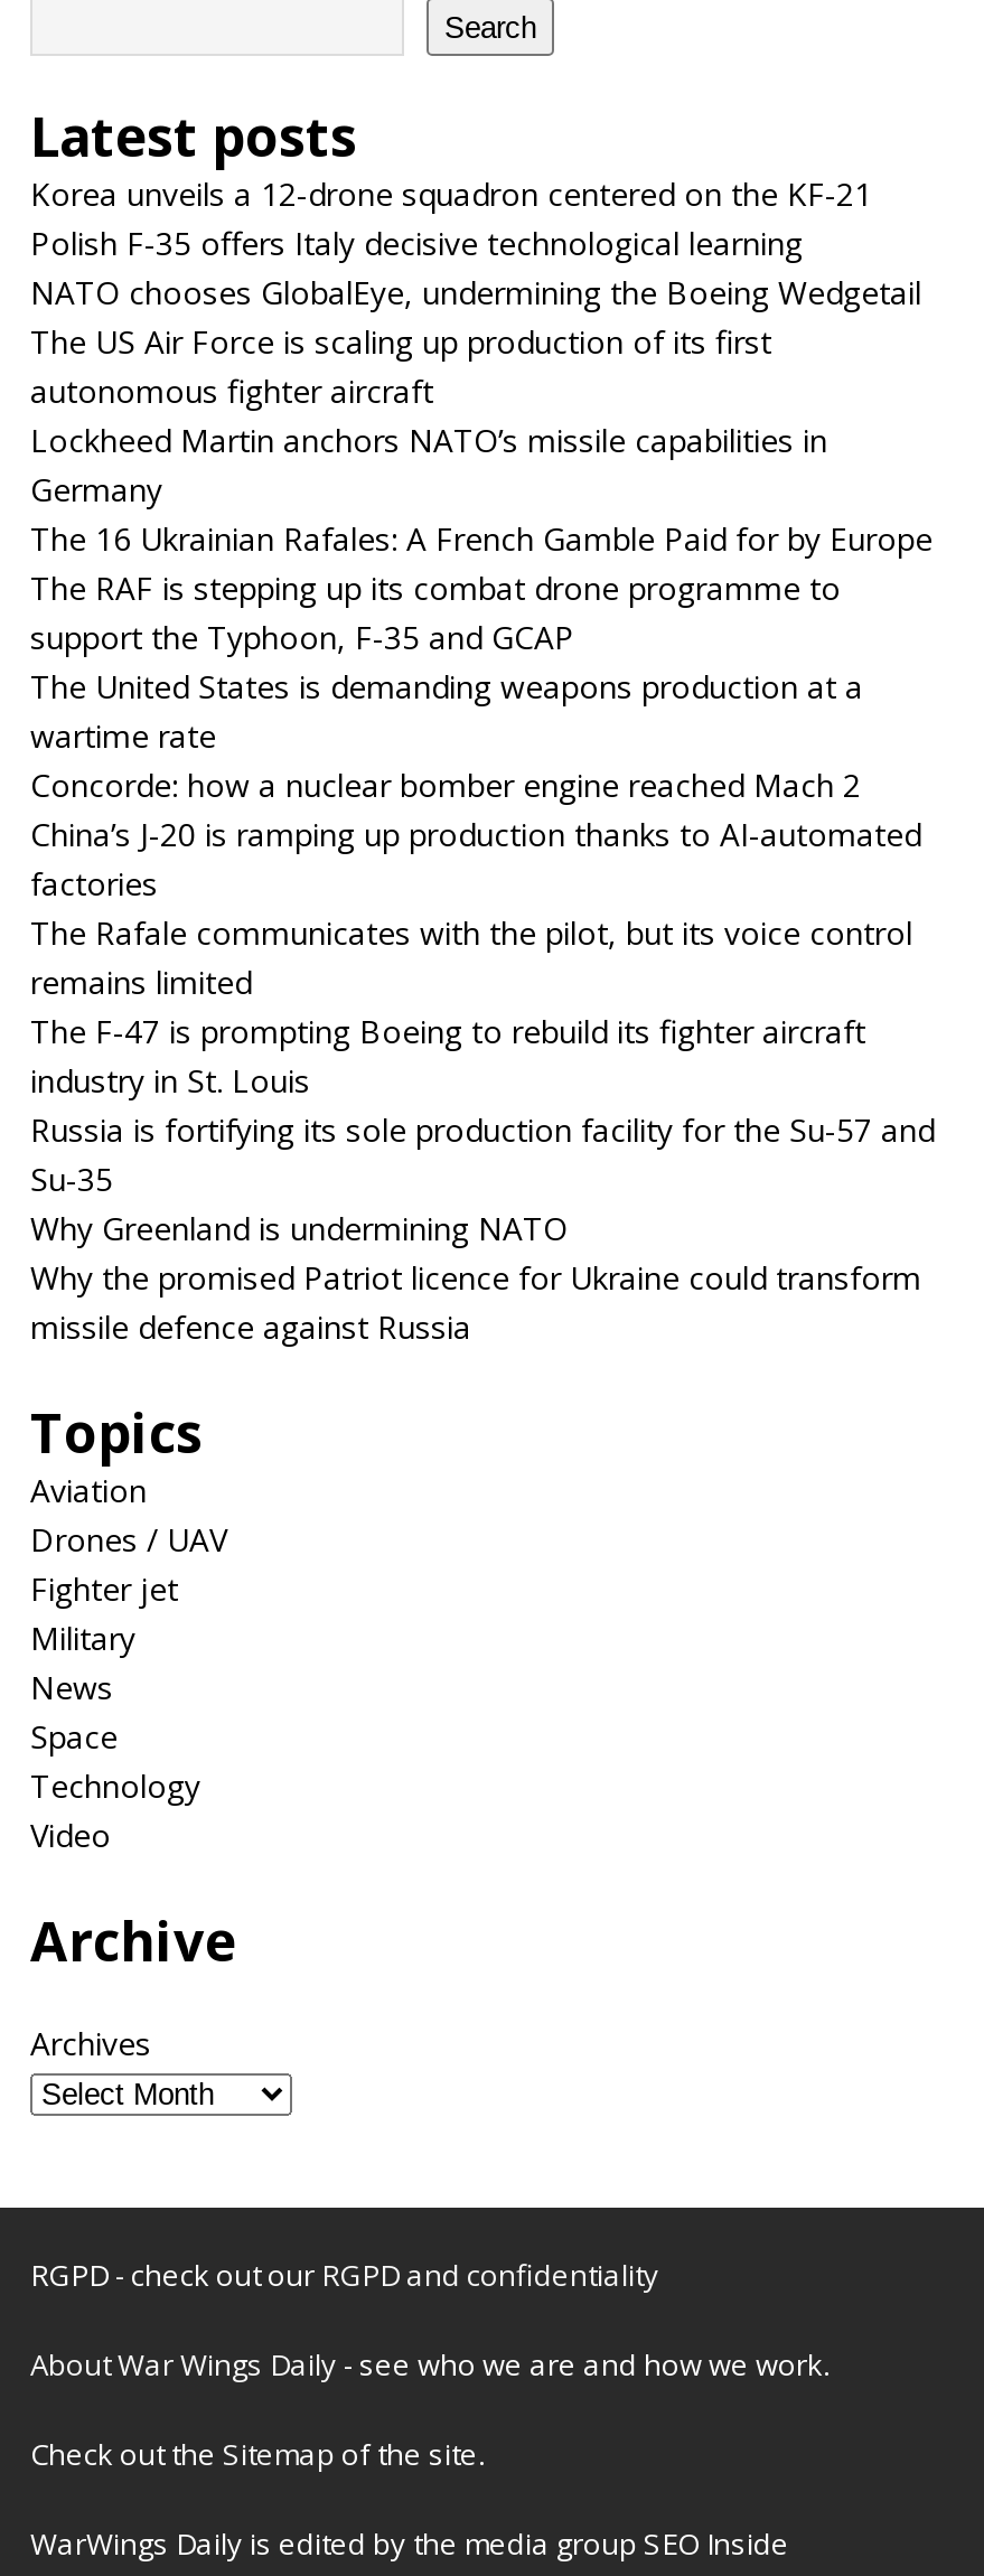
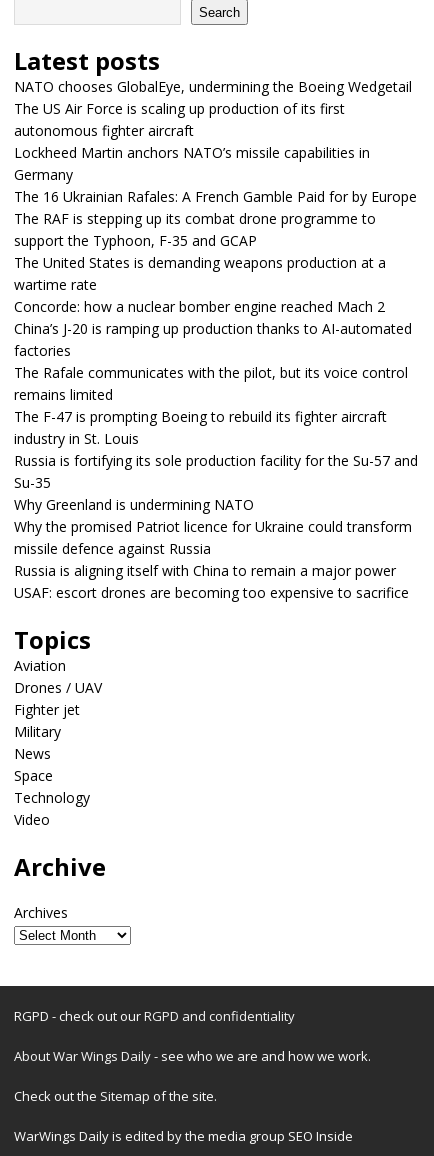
- Korea unveils a 12-drone squadron centered on the KF-21
- Polish F-35 offers Italy decisive technological learning

moved up: NATO chooses GlobalEye, undermining the Boeing Wedgetail | The US Air Force is scaling up production of its first | autonomous fighter aircraft | ... | Why the promised Patriot licence for Ukraine could transform | missile defence against Russia

+ Russia is aligning itself with China to remain a major power
+ USAF: escort drones are becoming too expensive to sacrifice
